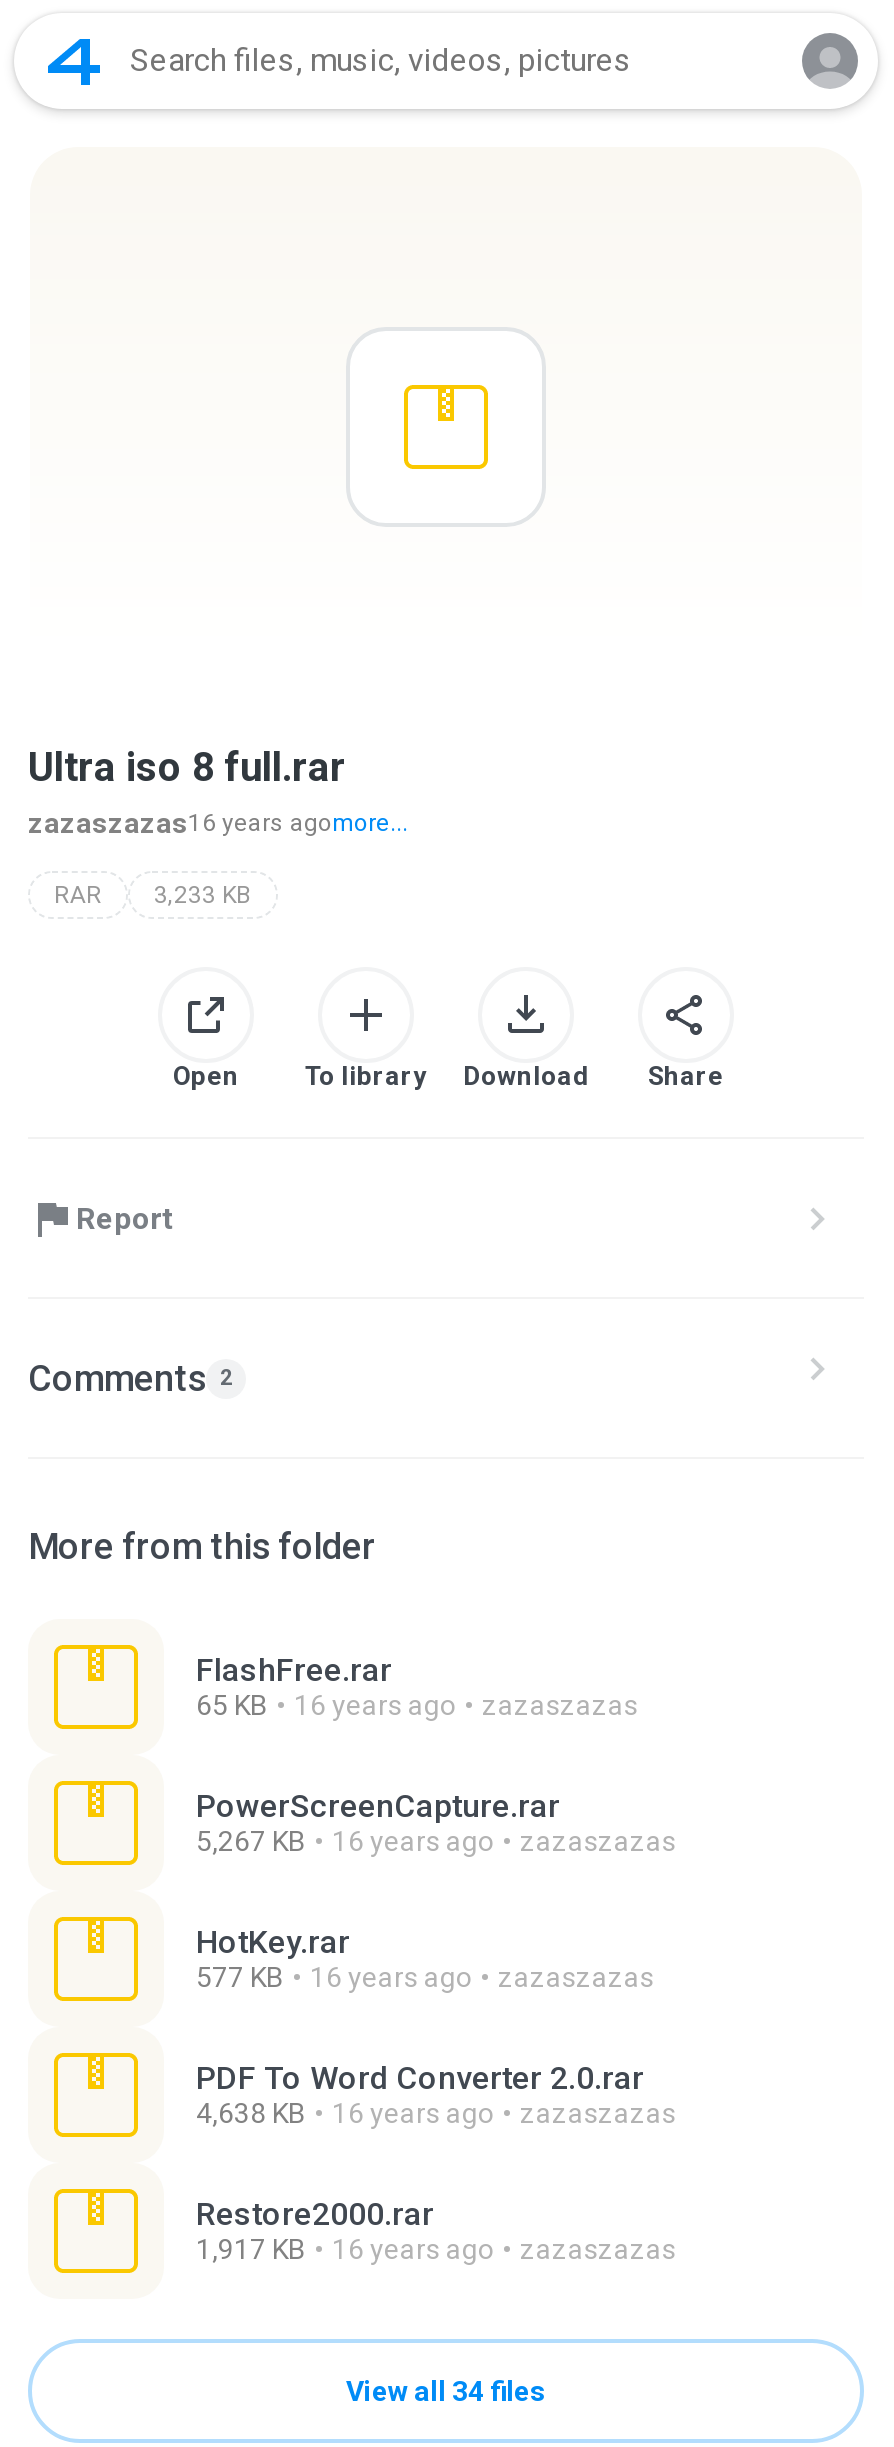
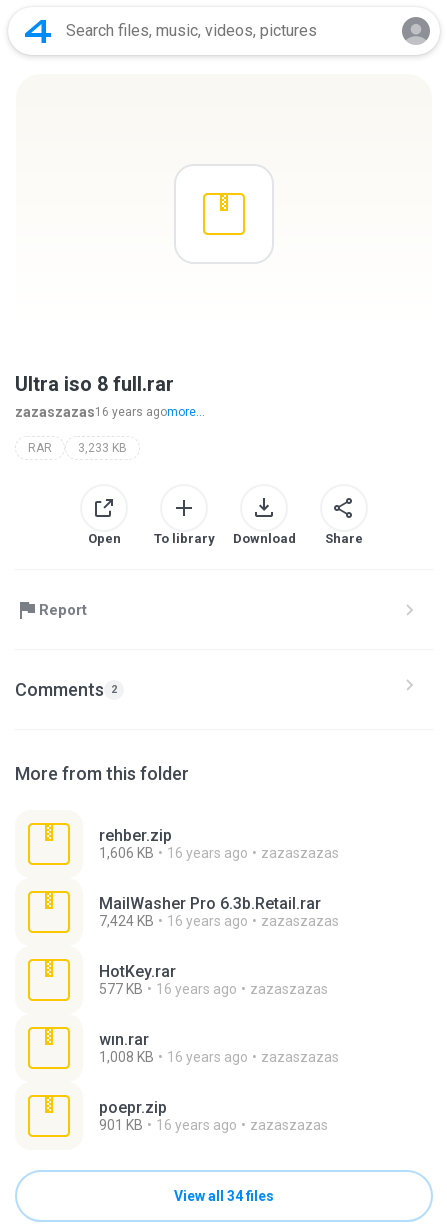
- FlashFree.rar
- 65 KB
+ rehber.zip
+ 1,606 KB

- PowerScreenCapture.rar
- 5,267 KB
+ MailWasher Pro 6.3b.Retail.rar
+ 7,424 KB

- PDF To Word Converter 2.0.rar
- 4,638 KB
+ wın.rar
+ 1,008 KB

- Restore2000.rar
- 1,917 KB
+ poepr.zip
+ 901 KB
